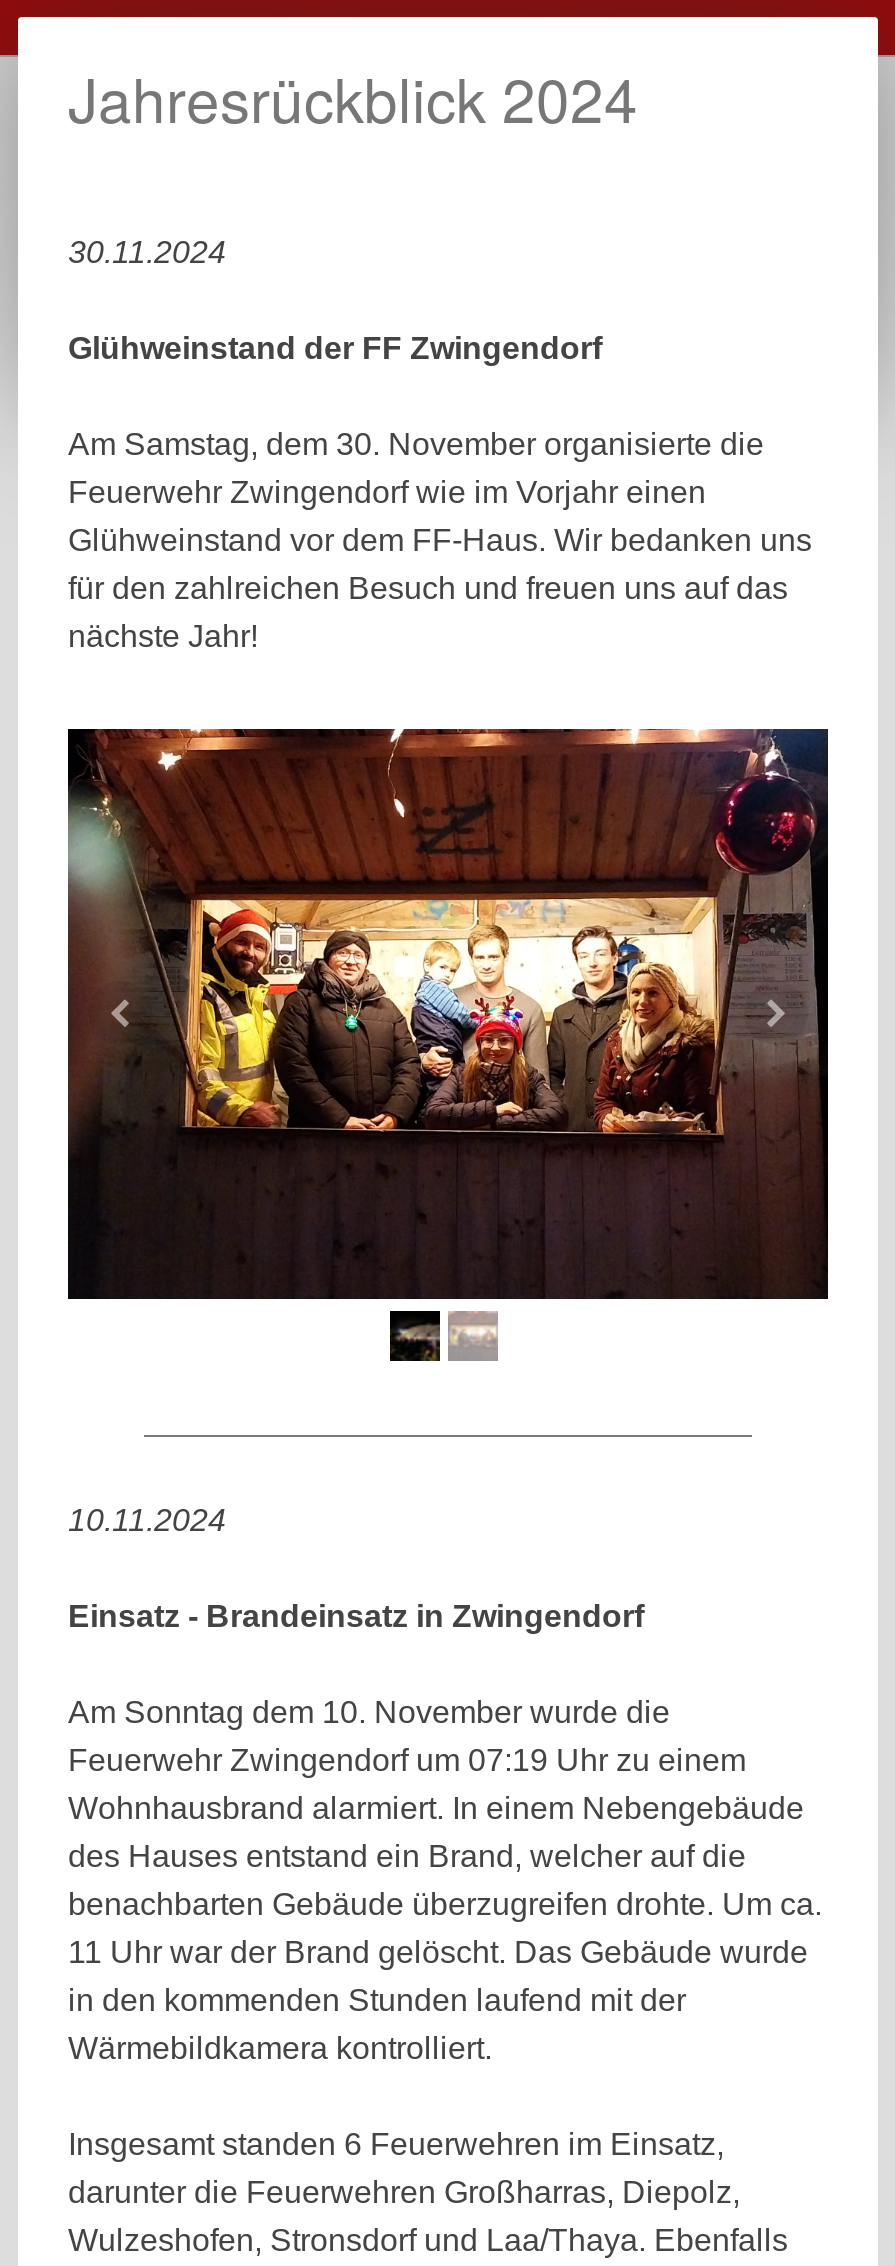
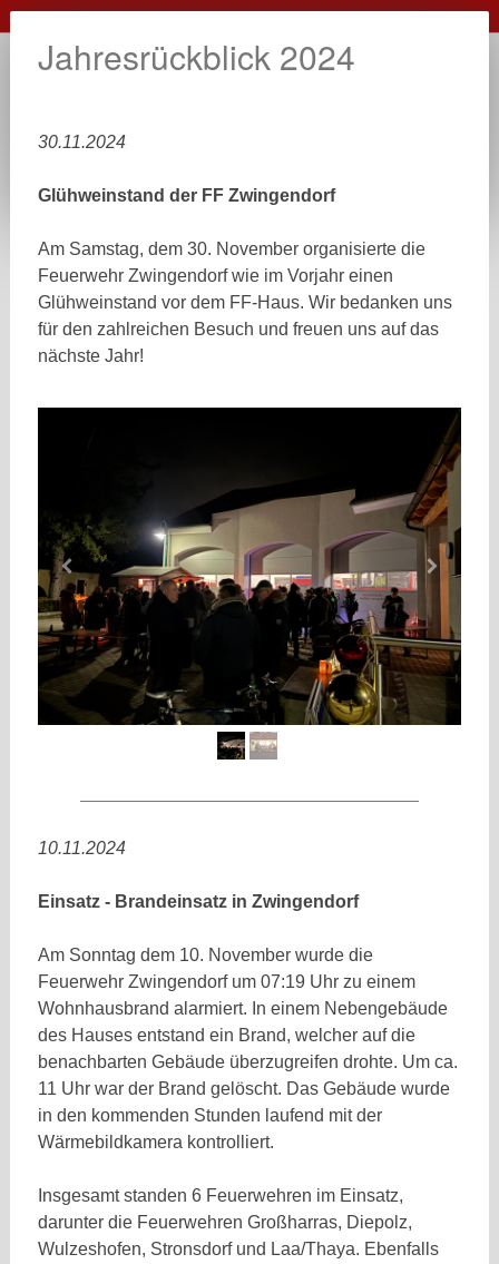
- [image]
+ [image]
